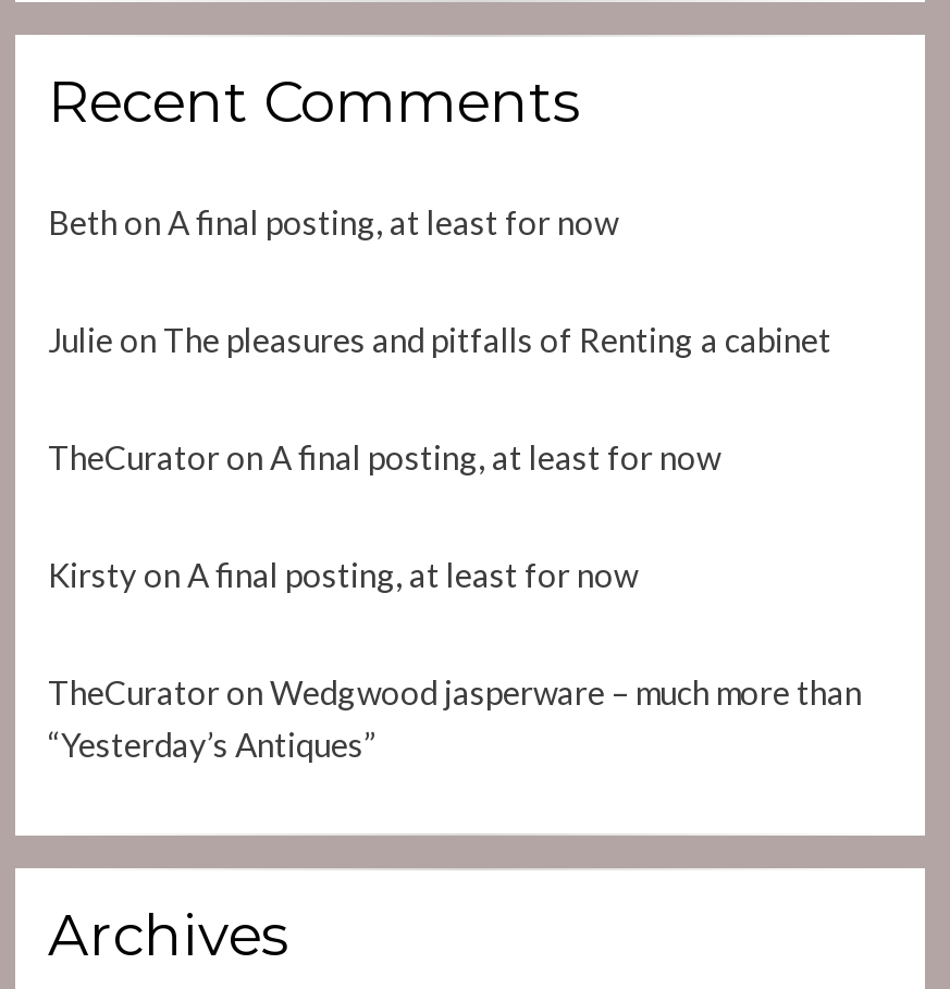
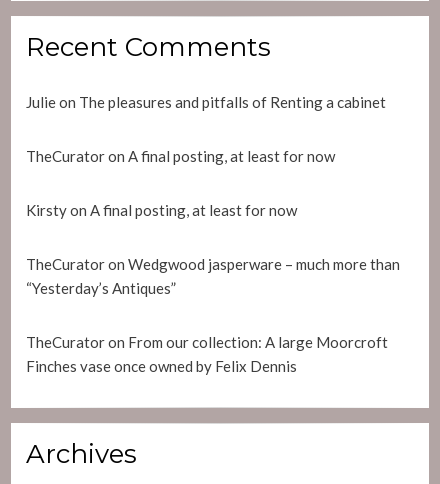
- Beth on A final posting, at least for now

moved up: Julie on The pleasures and pitfalls of Renting a cabinet | TheCurator on A final posting, at least for now | Kirsty on A final posting, at least for now | TheCurator on Wedgwood jasperware – much more than | “Yesterday’s Antiques”

+ TheCurator on From our collection: A large Moorcroft
+ Finches vase once owned by Felix Dennis
